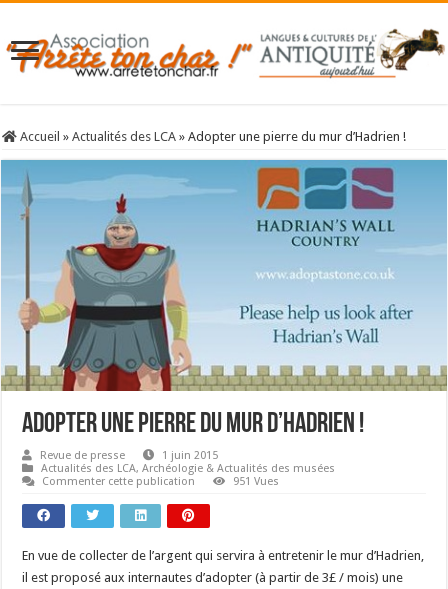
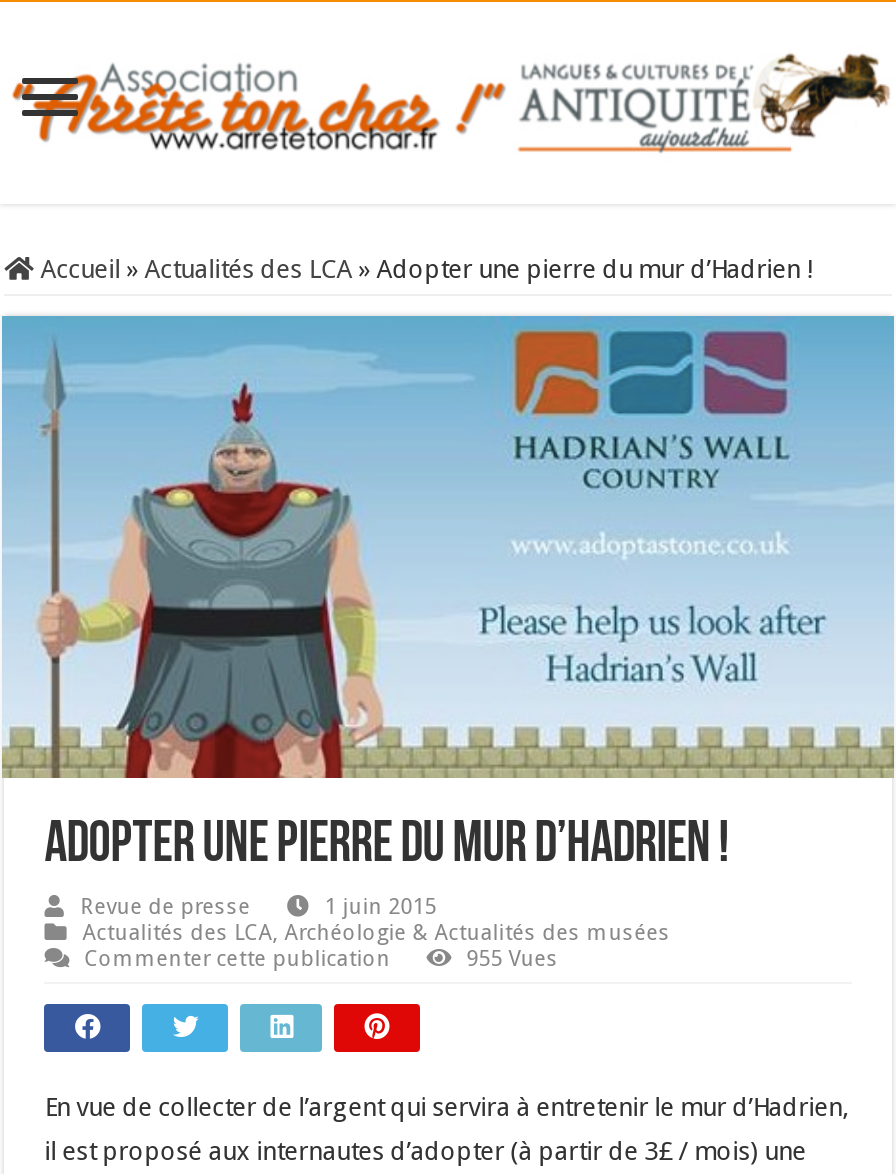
- 951 Vues
+ 955 Vues
